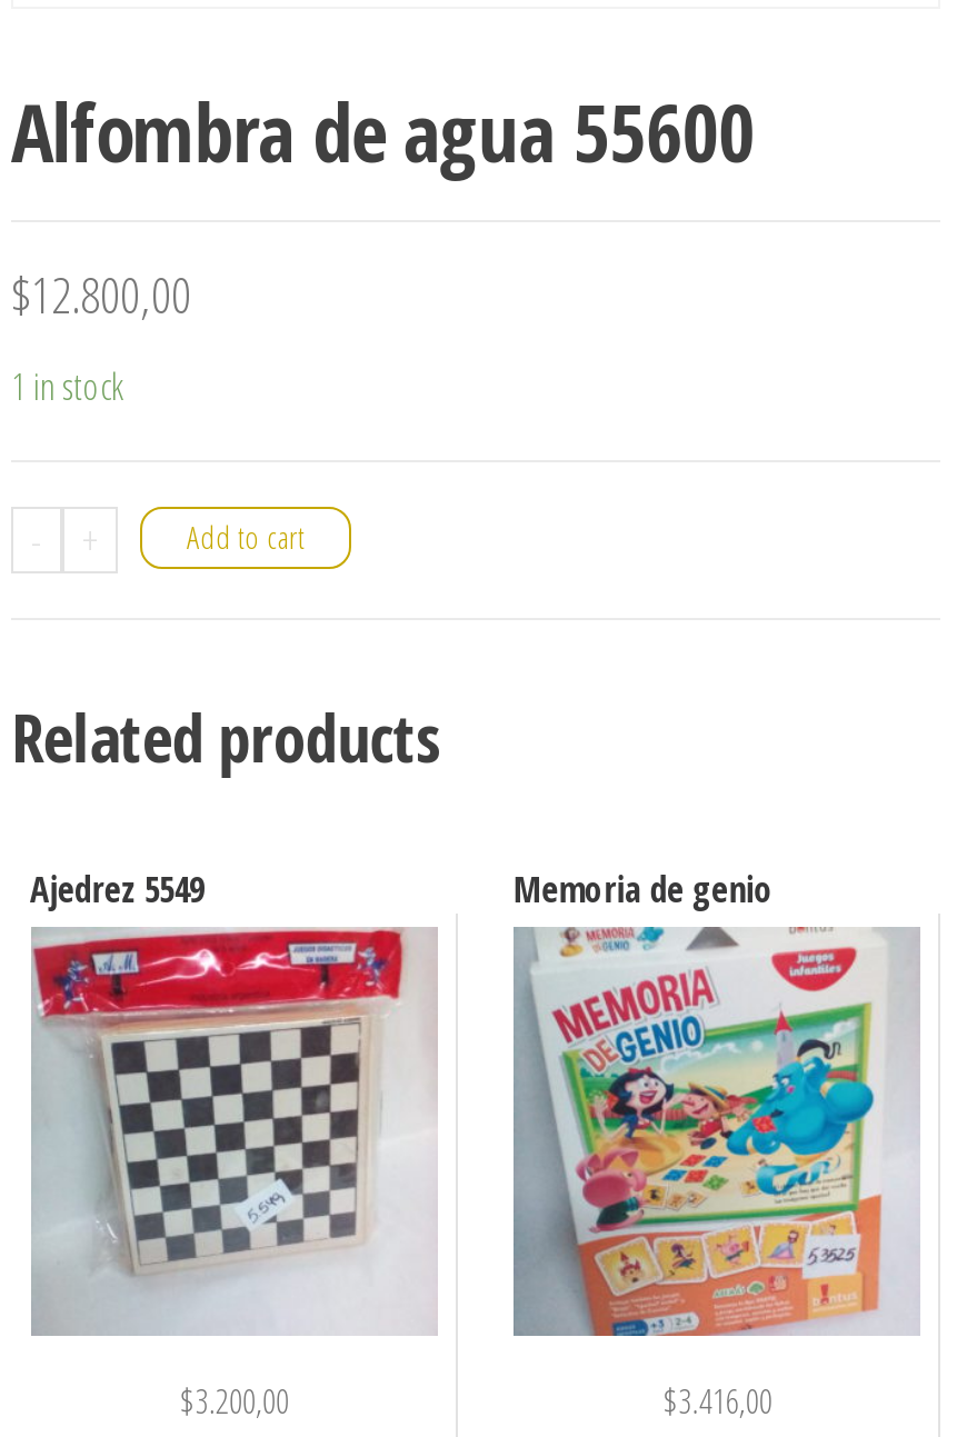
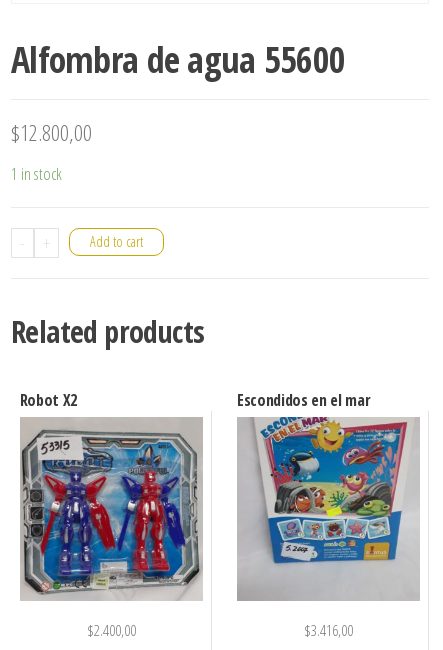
- Ajedrez 5549
+ Robot X2

- Memoria de genio
+ Escondidos en el mar

- [image]
- $3.200,00
+ [image]
+ $2.400,00

- [image]
+ [image]
